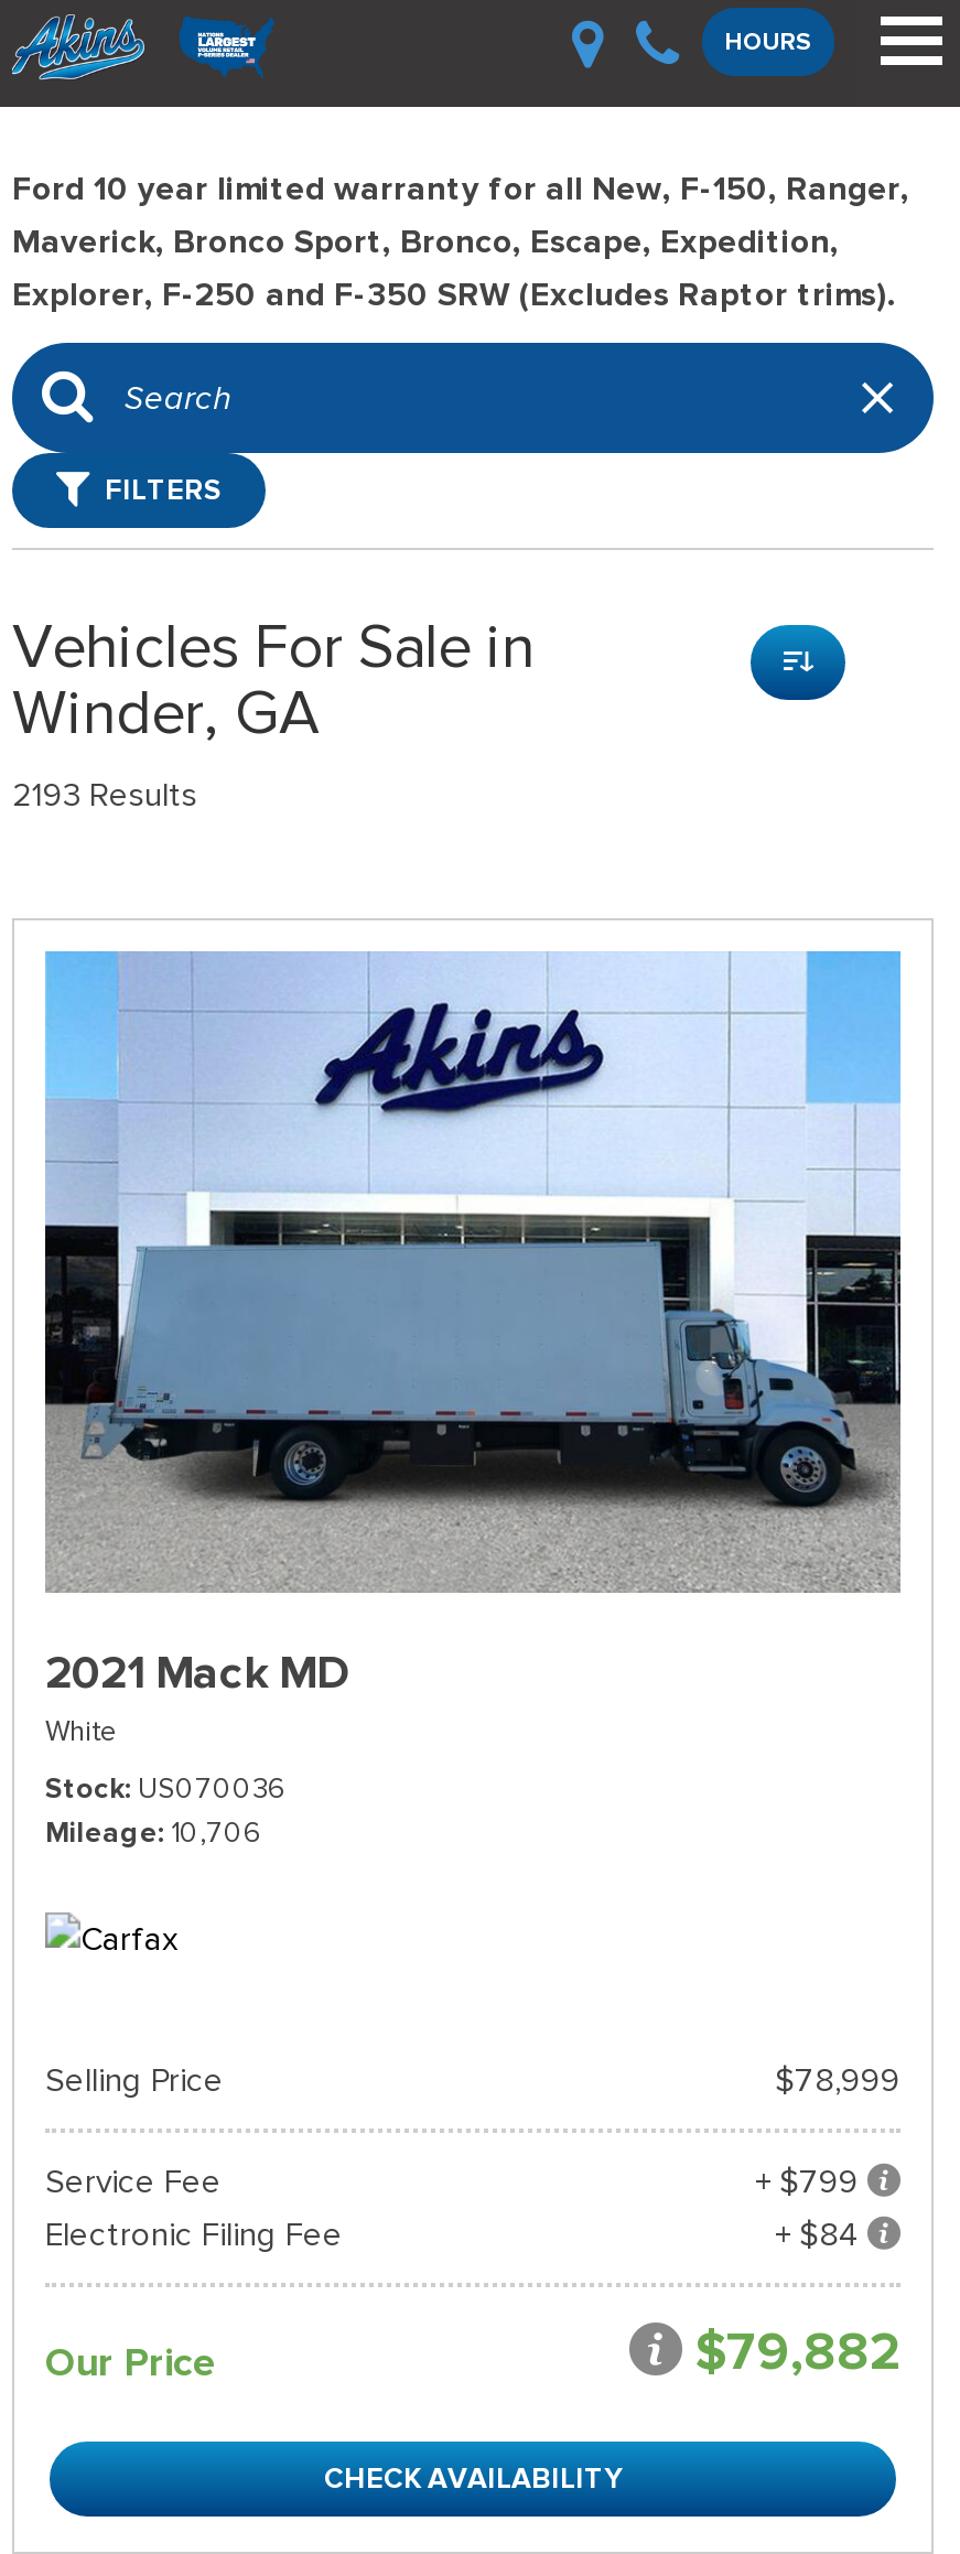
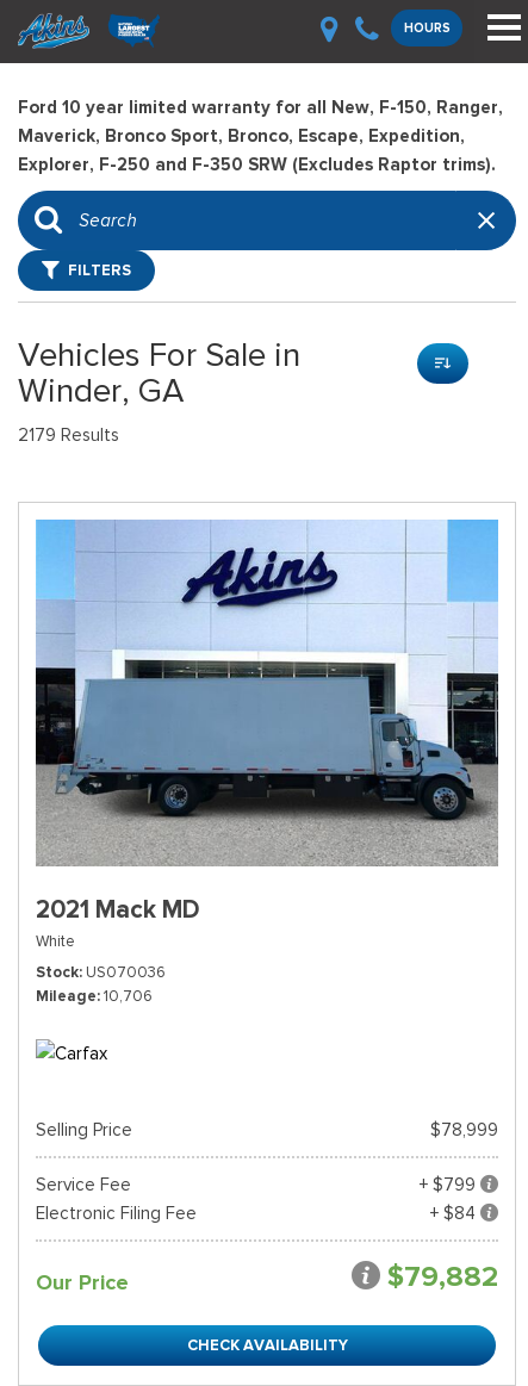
- 2193 Results
+ 2179 Results
